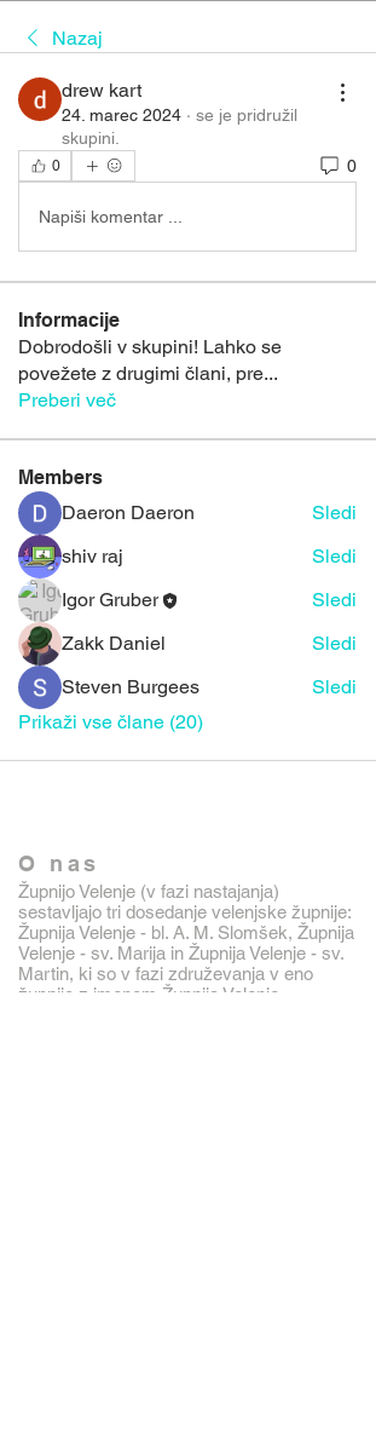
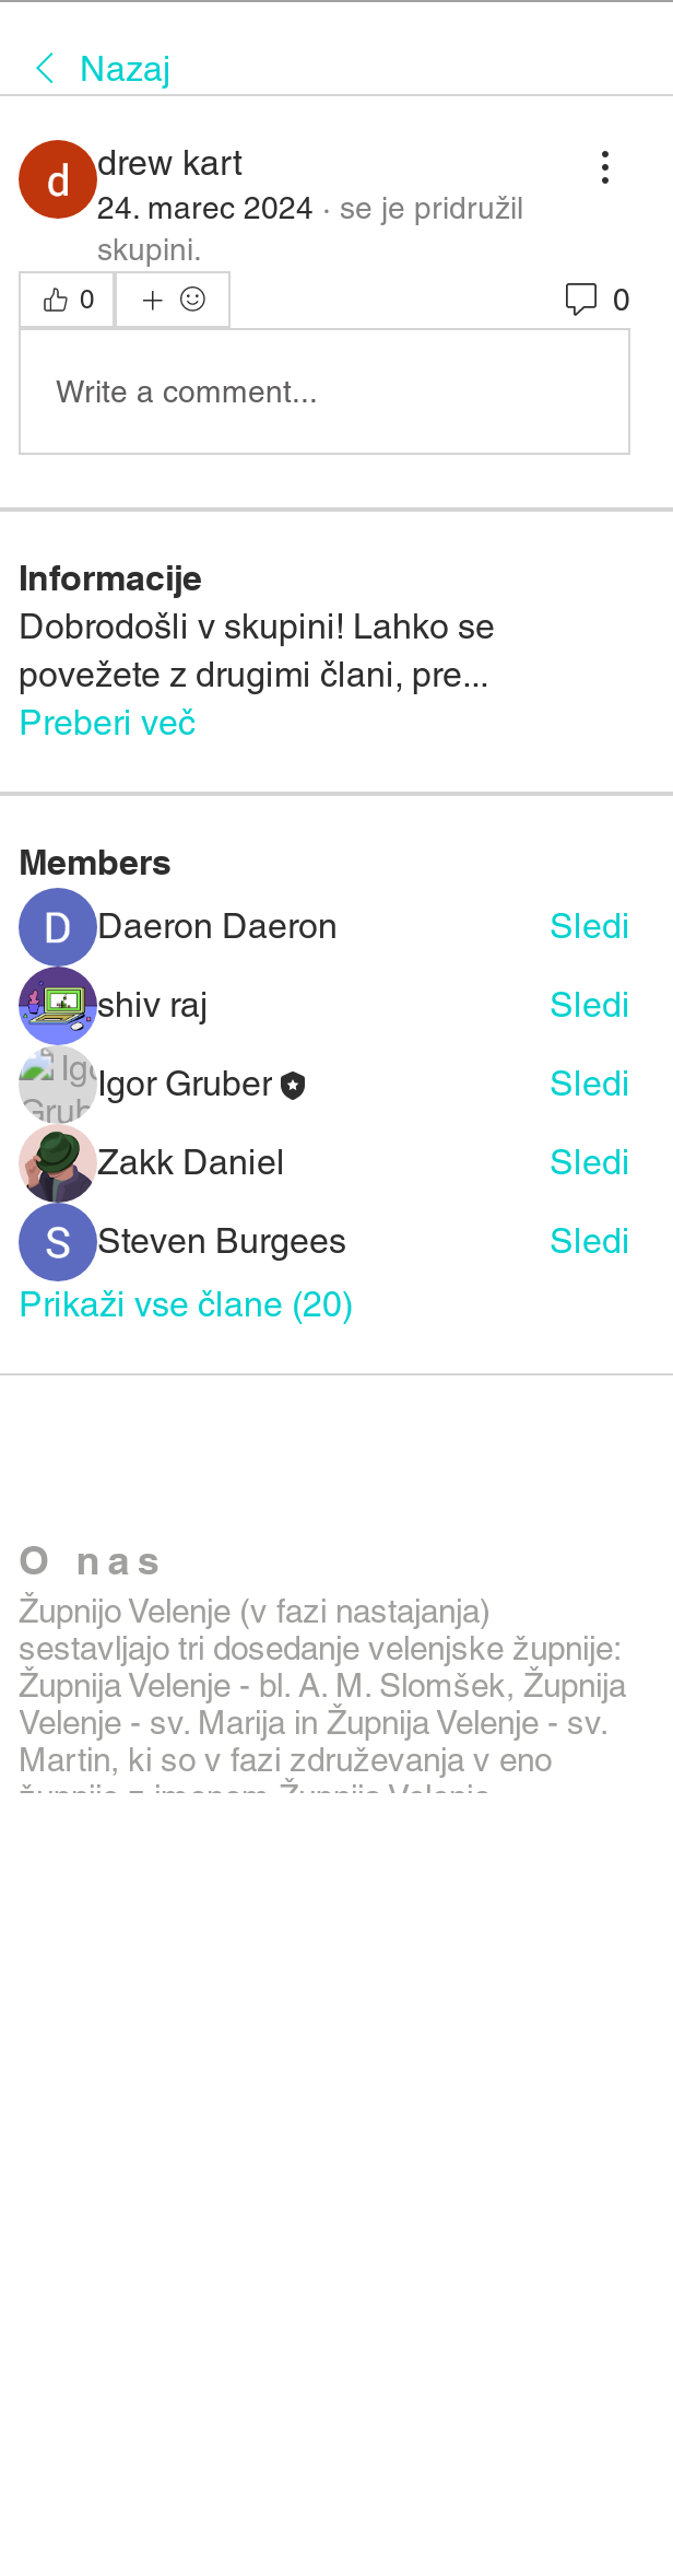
- Napiši komentar ...
+ Write a comment...
